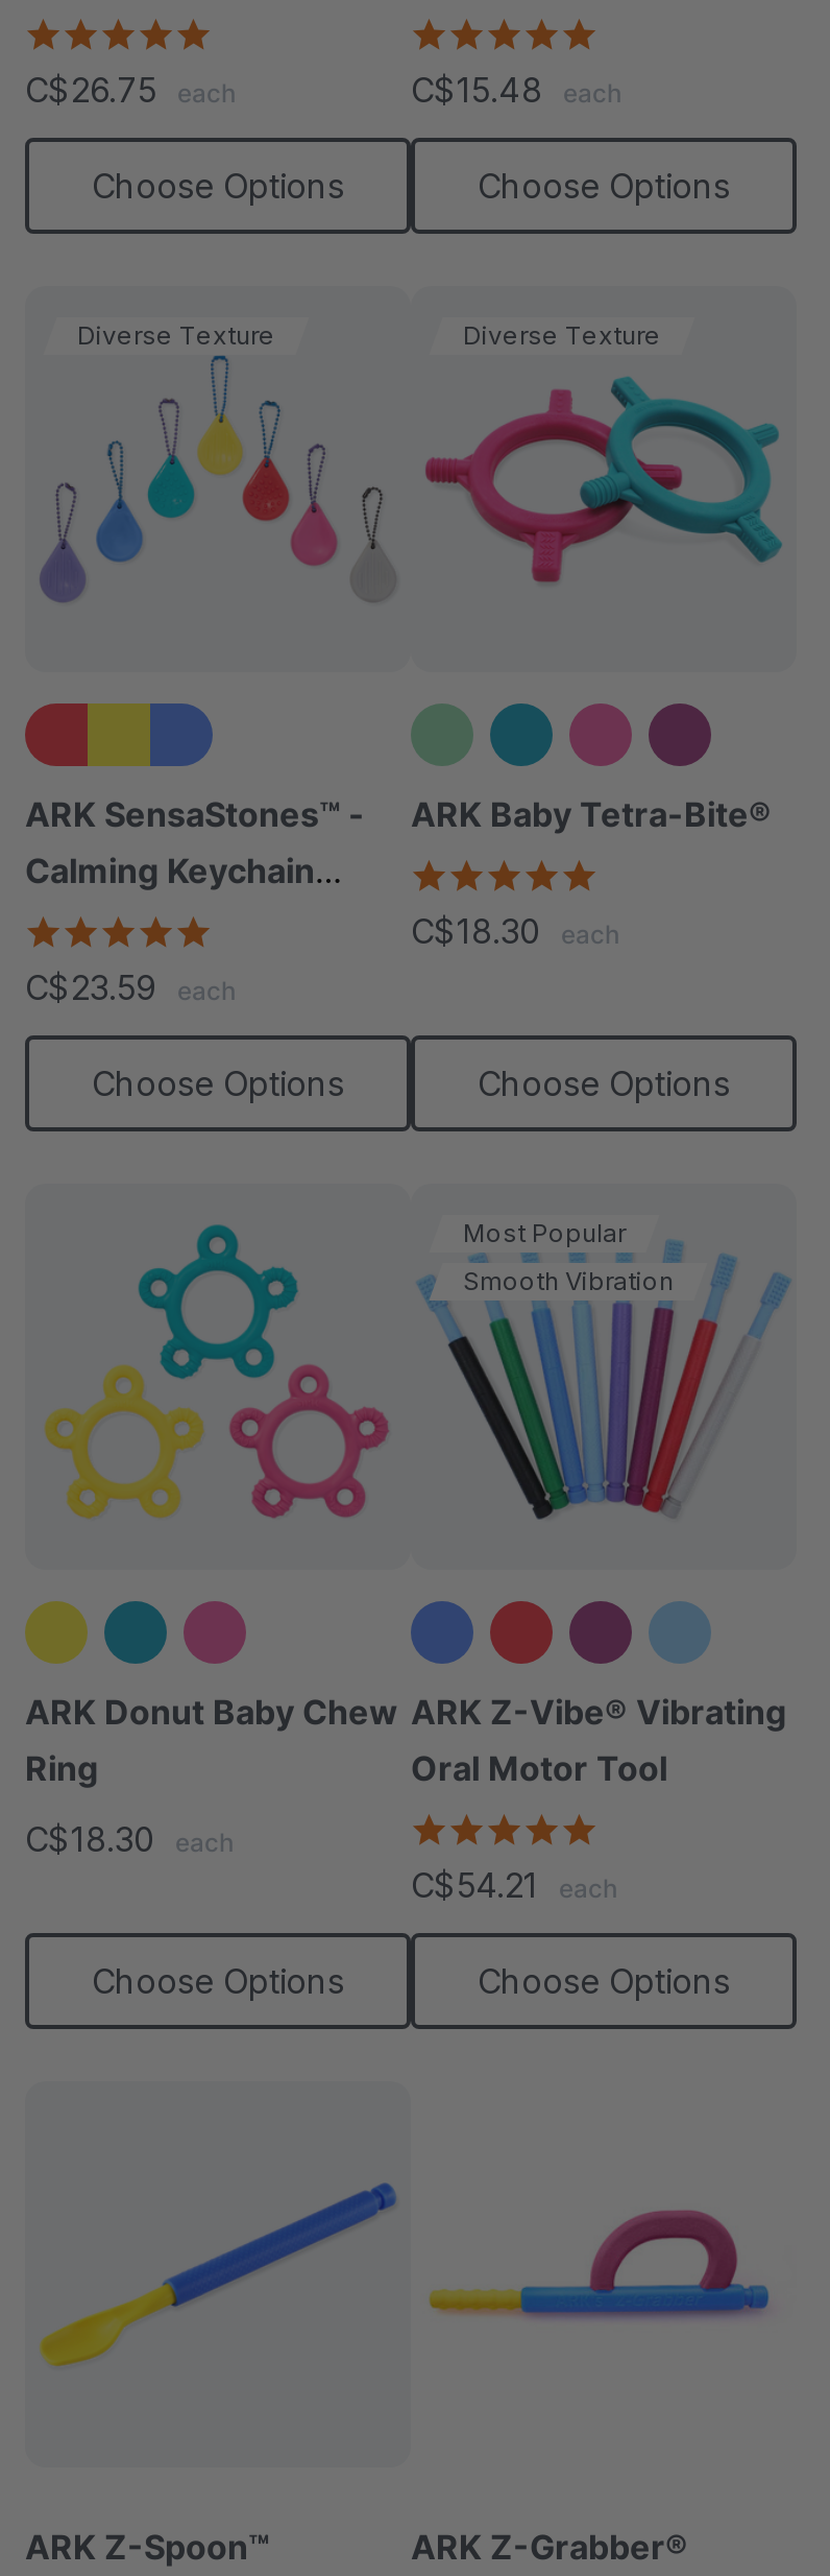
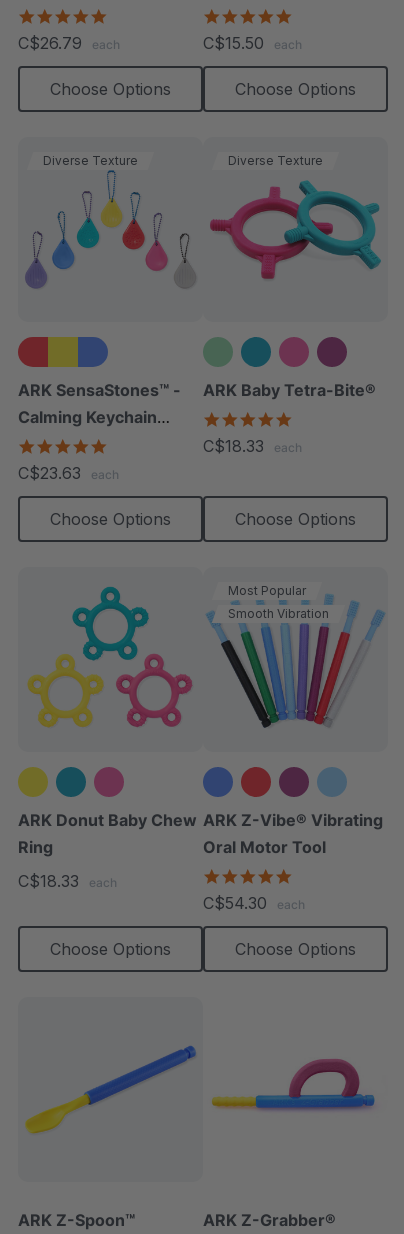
- C$26.75
+ C$26.79

- C$15.48
+ C$15.50

- C$18.30
+ C$18.33

- C$23.59
+ C$23.63

- C$18.30
+ C$18.33

- C$54.21
+ C$54.30
